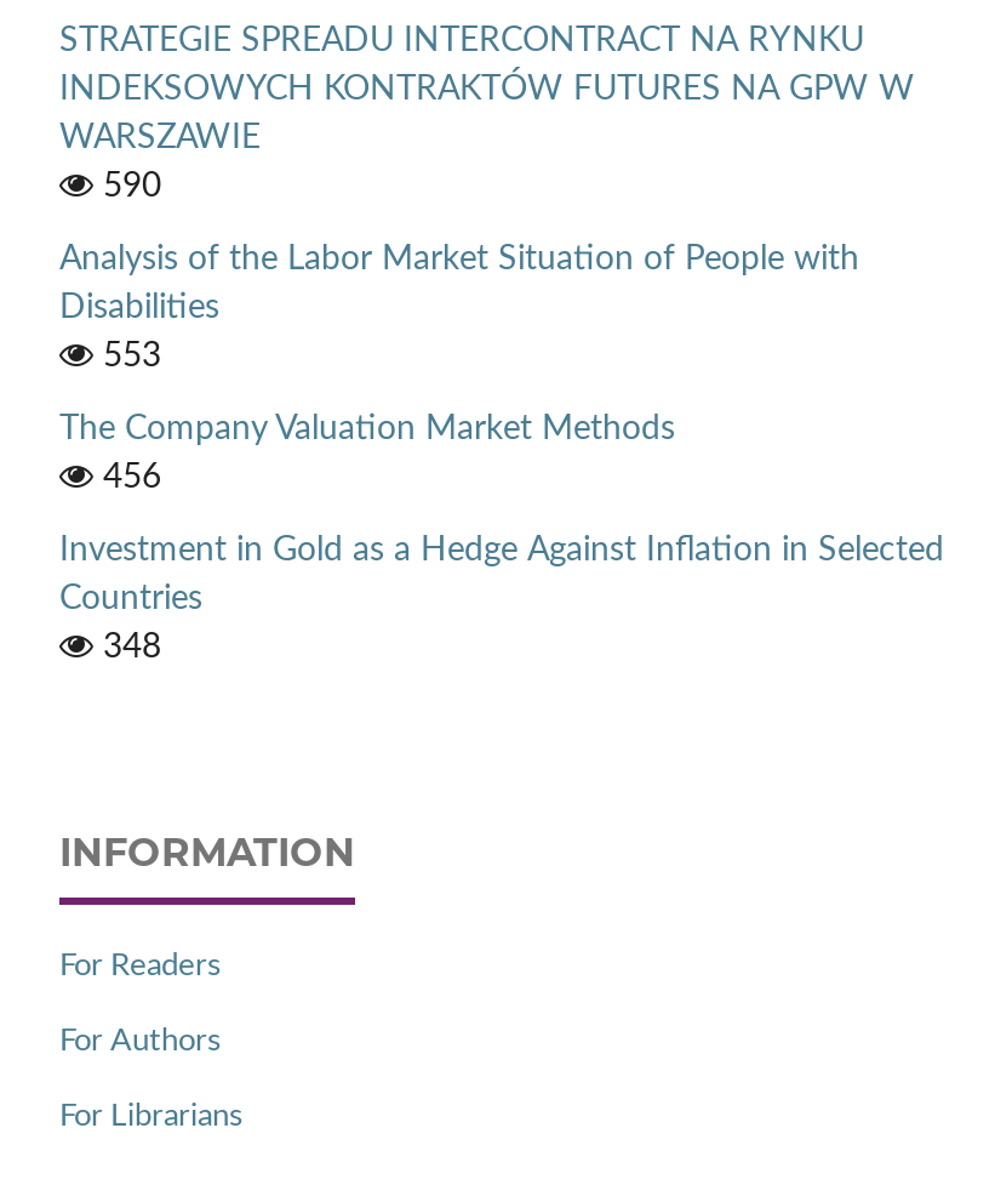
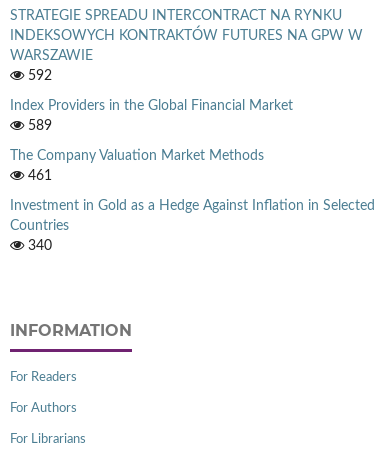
- 590
+ 592

- Analysis of the Labor Market Situation of People with
- Disabilities
- 553
+ Index Providers in the Global Financial Market
+ 589

- 456
+ 461

- 348
+ 340
